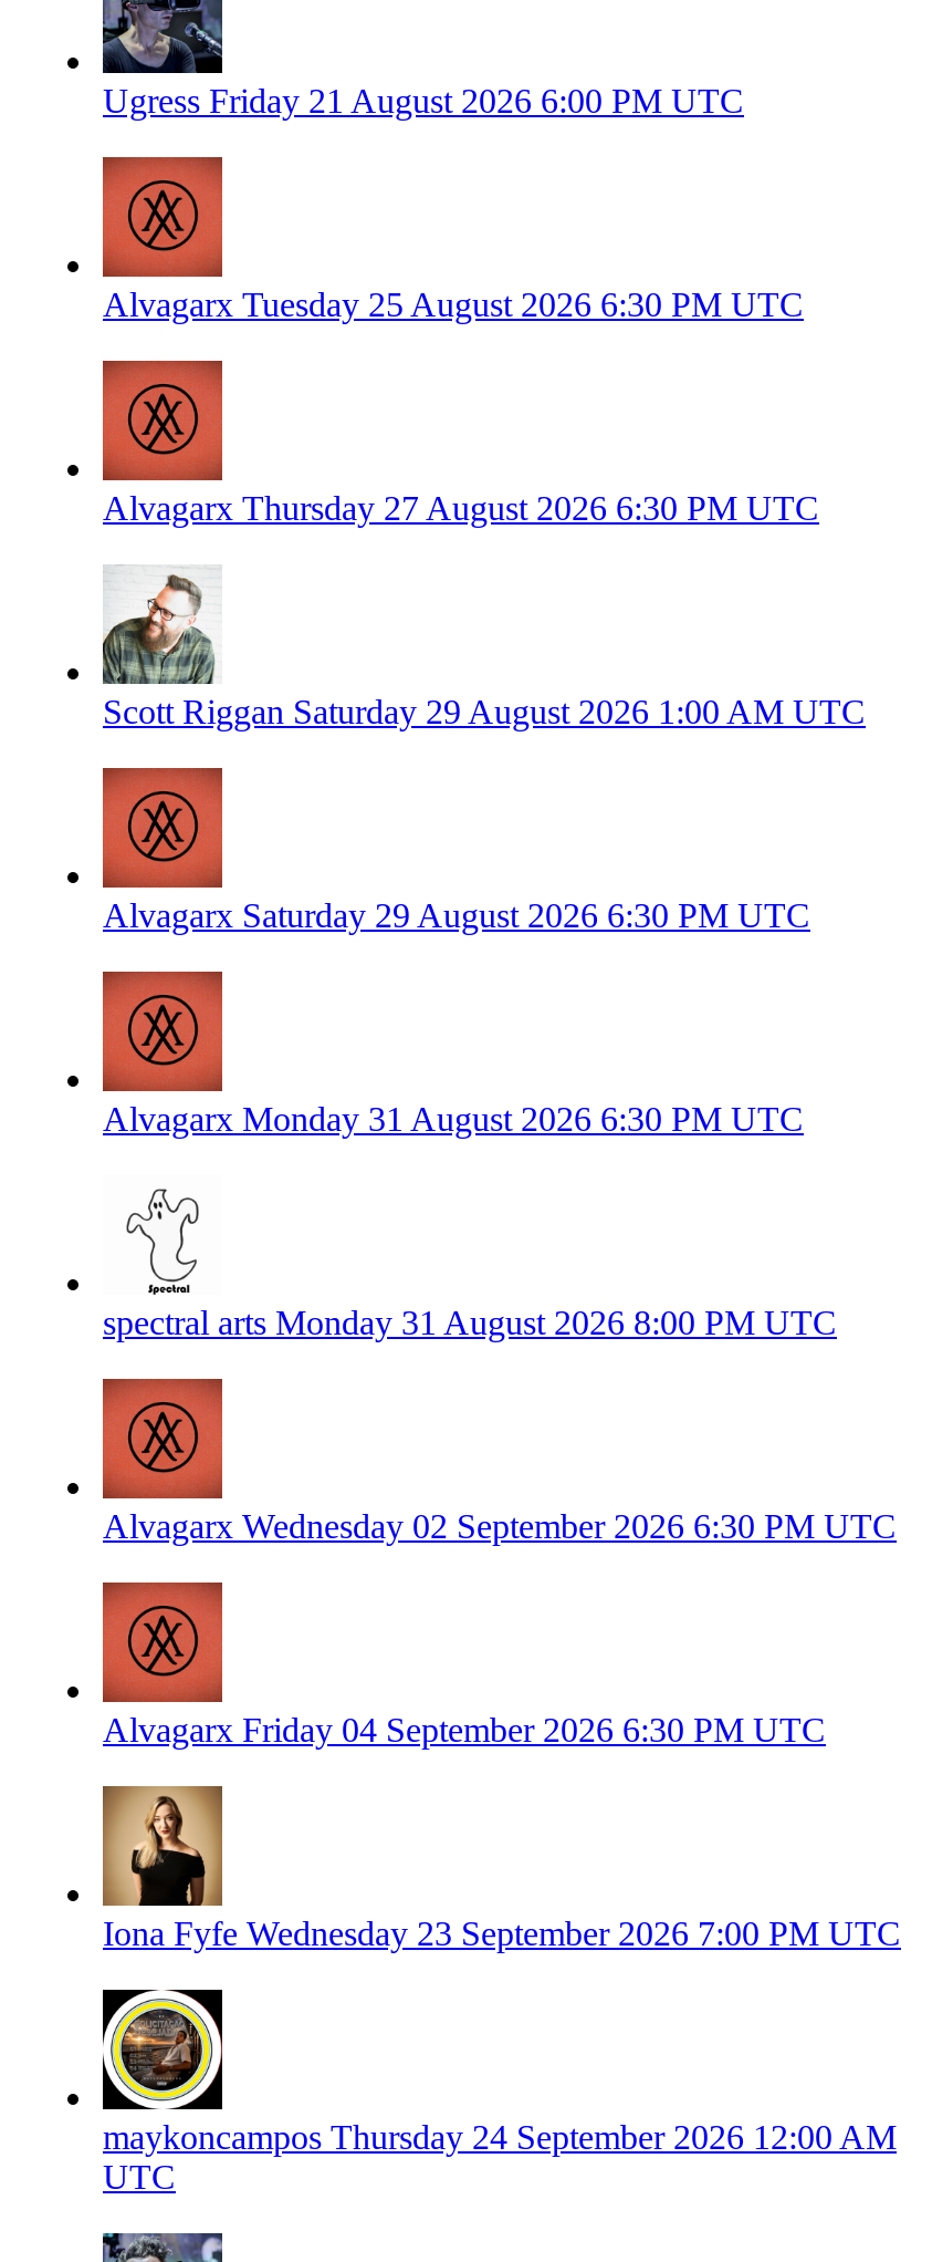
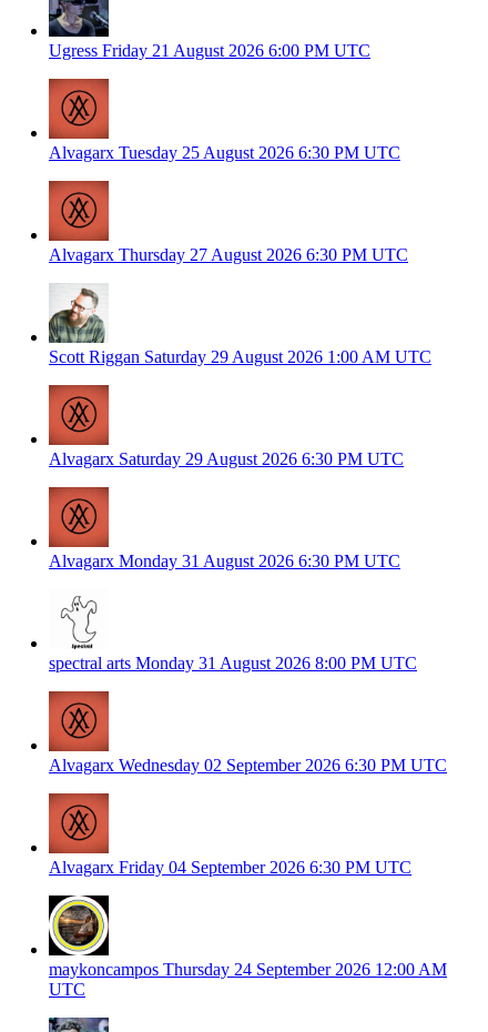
- [image]
- Iona Fyfe Wednesday 23 September 2026 7:00 PM UTC
